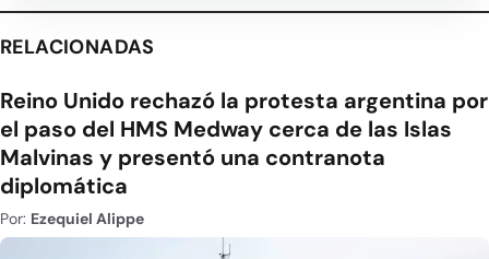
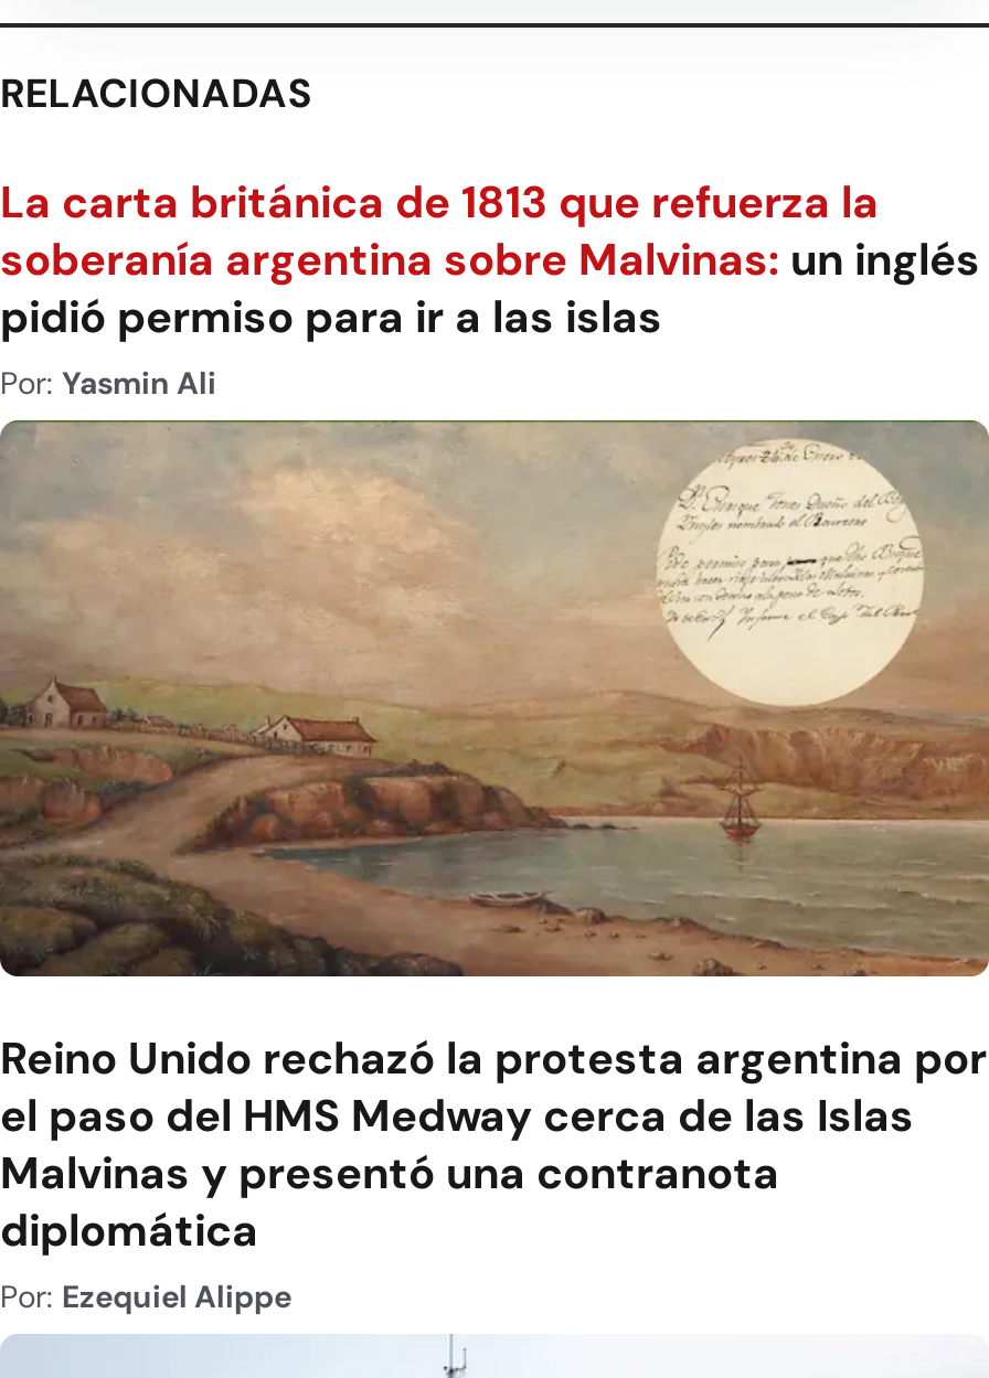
+ La carta británica de 1813 que refuerza la
+ soberanía argentina sobre Malvinas: un inglés
+ pidió permiso para ir a las islas
+ Por: Yasmin Ali

+ [image]
